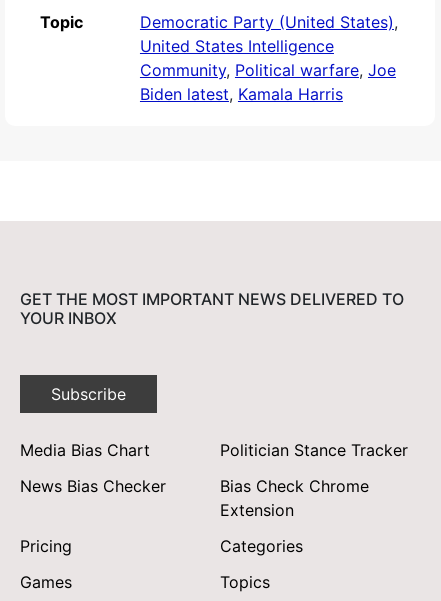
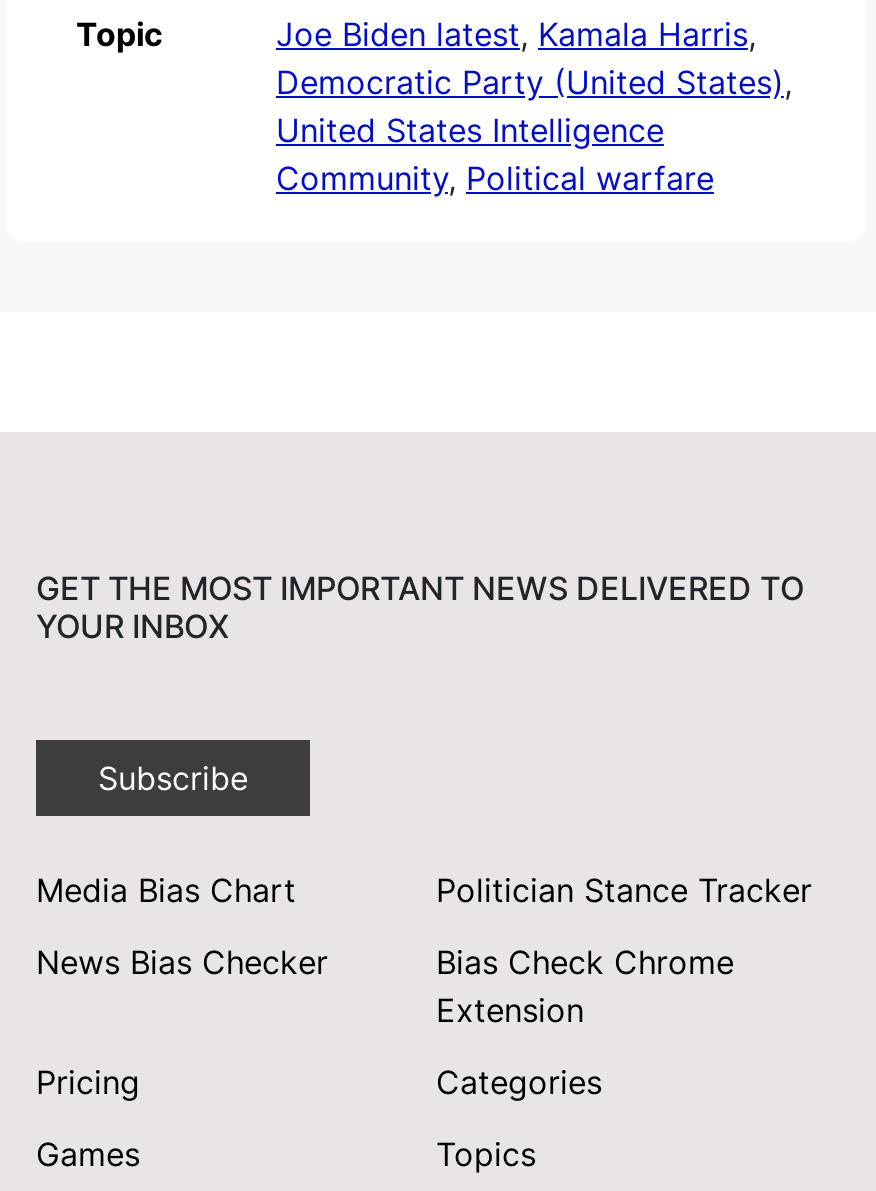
moved down: Democratic Party (United States), | United States Intelligence

+ Joe Biden latest, Kamala Harris,

- Community, Political warfare, Joe
- Biden latest, Kamala Harris
+ Community, Political warfare
